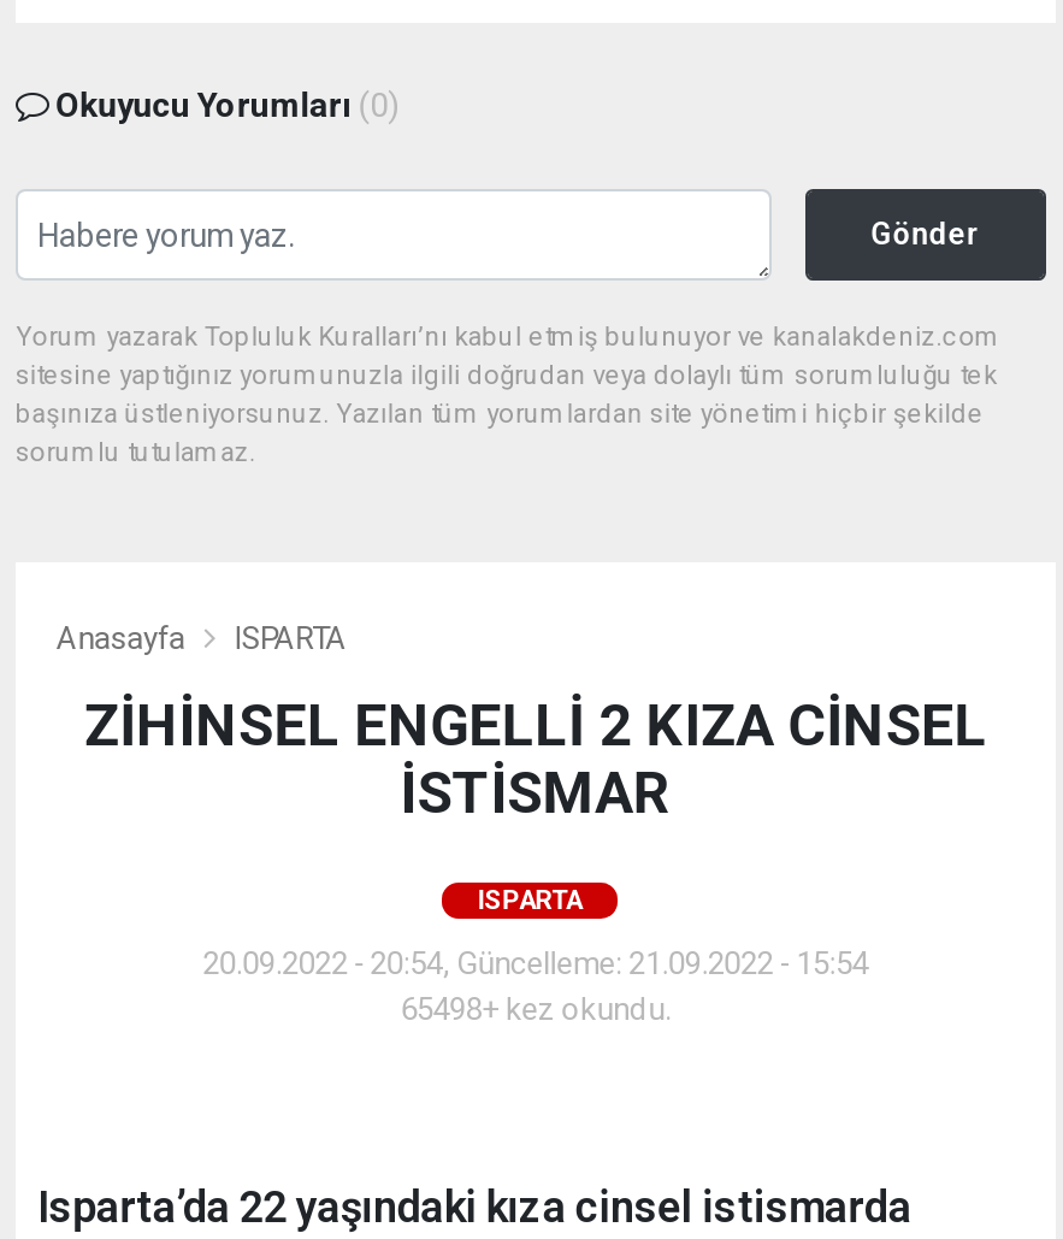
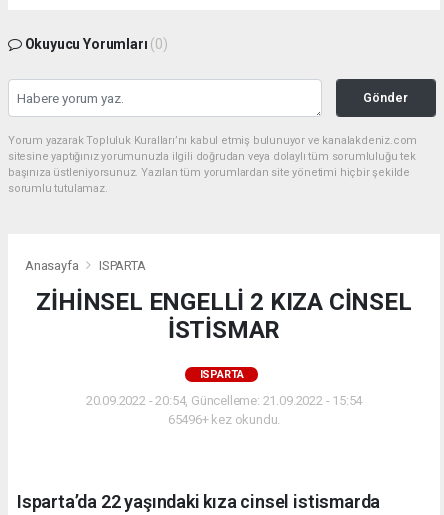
- 65498+ kez okundu.
+ 65496+ kez okundu.
